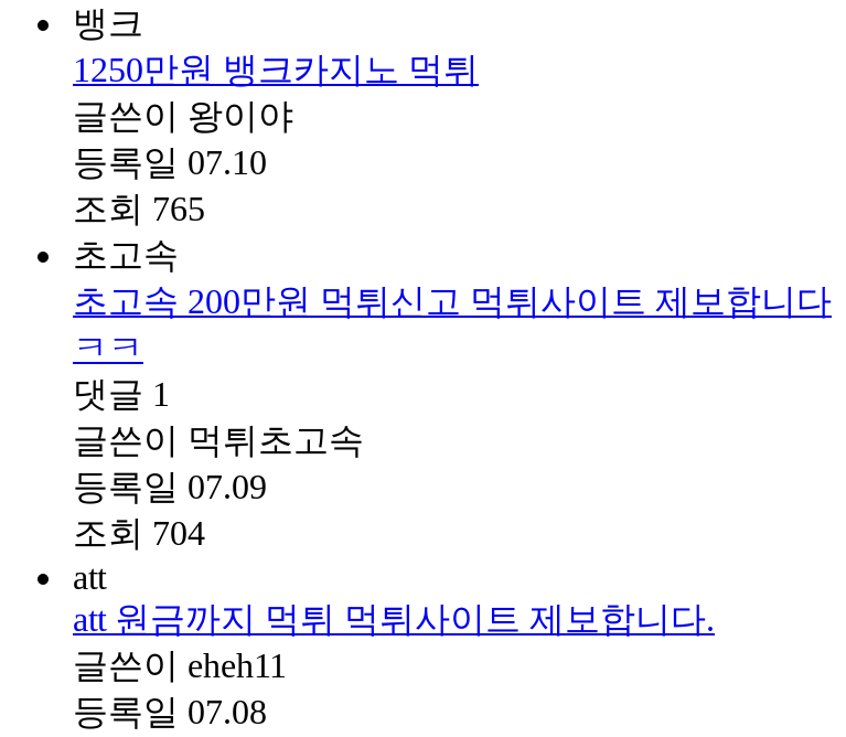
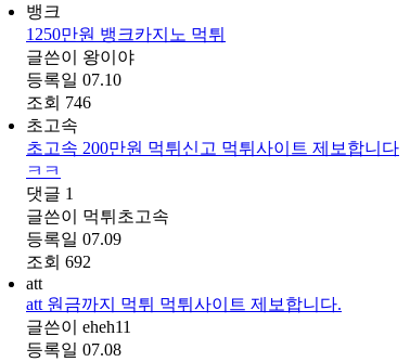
- 조회 765
+ 조회 746

- 조회 704
+ 조회 692
